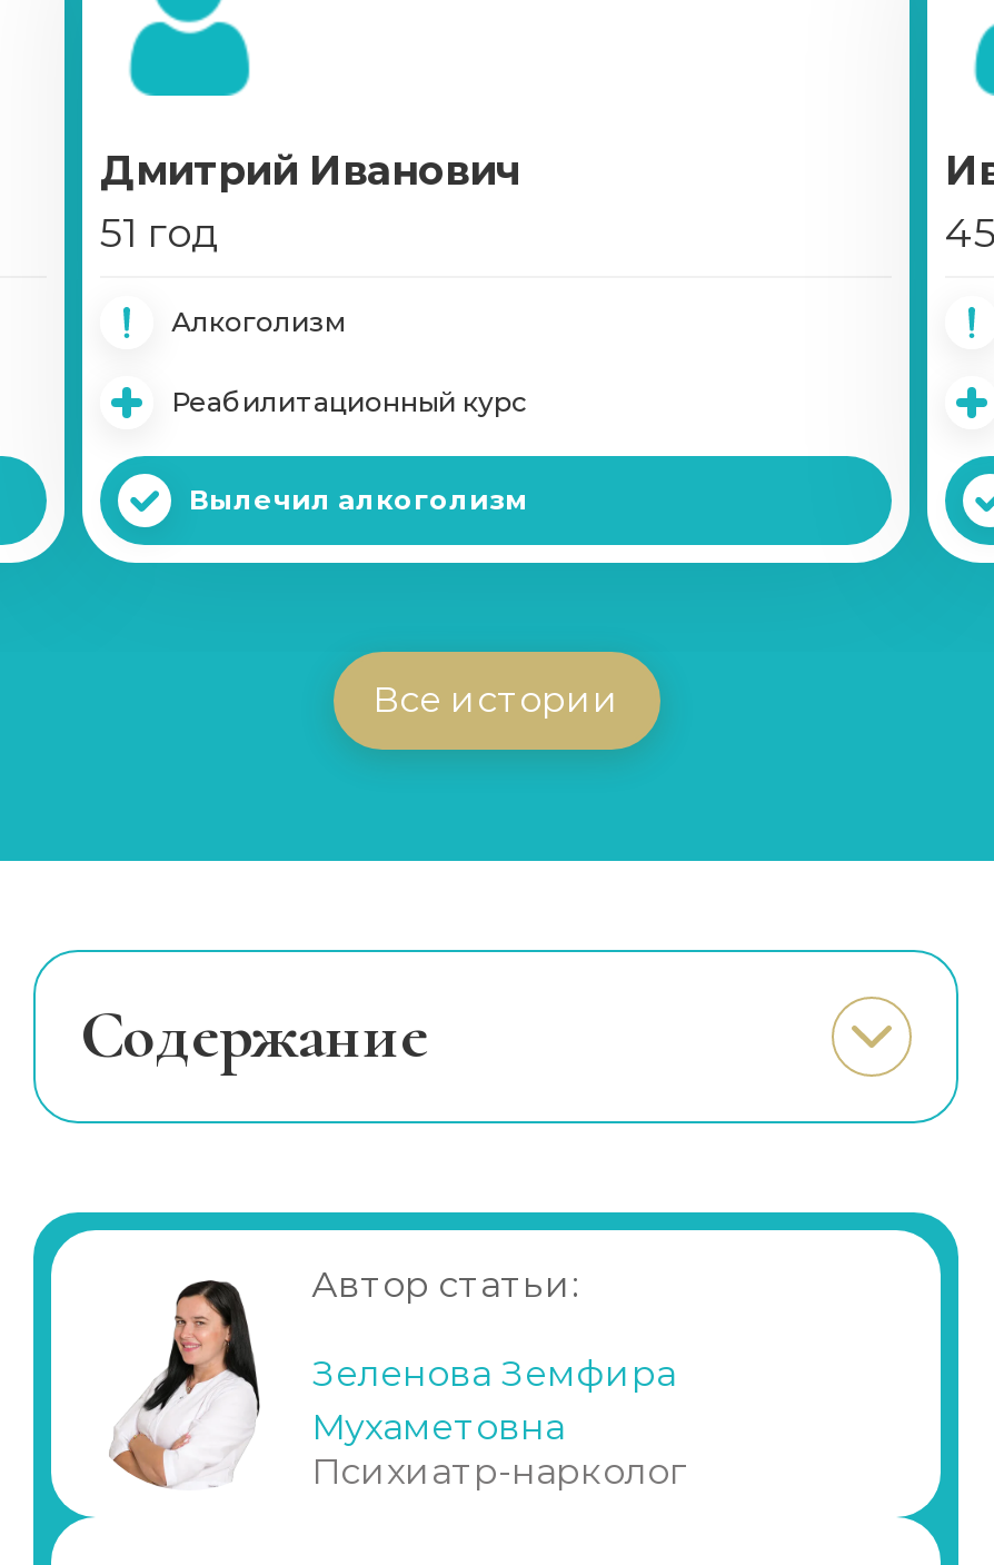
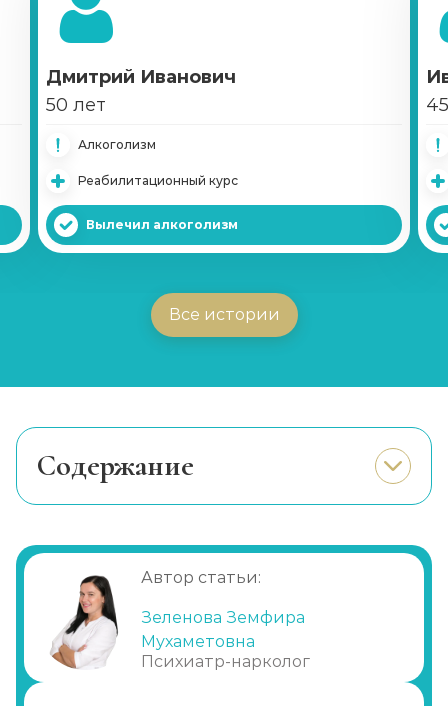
- 51 год
+ 50 лет
